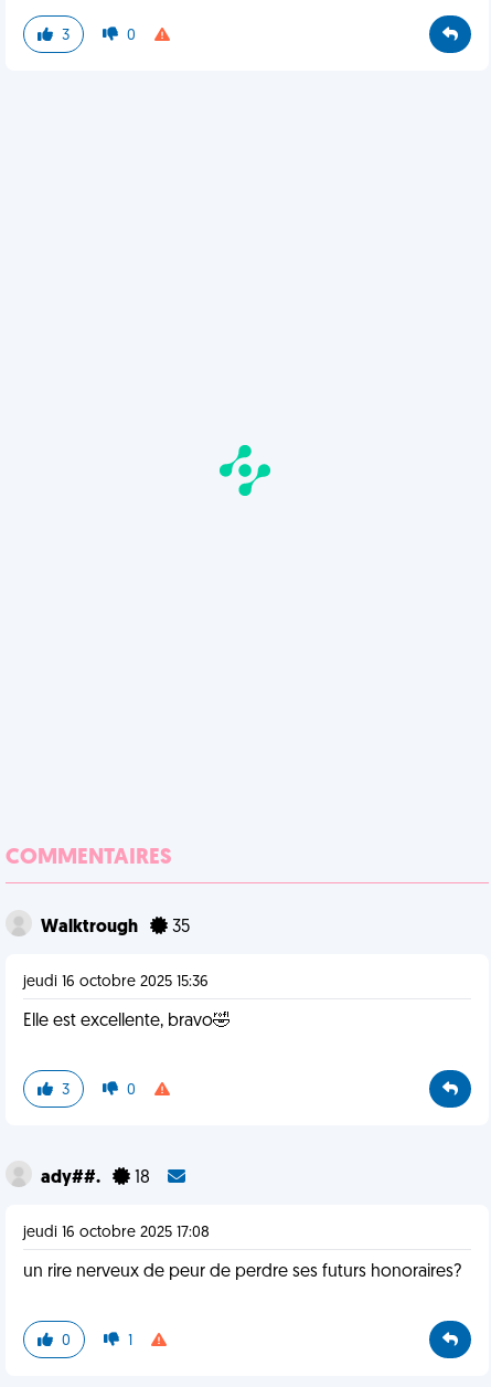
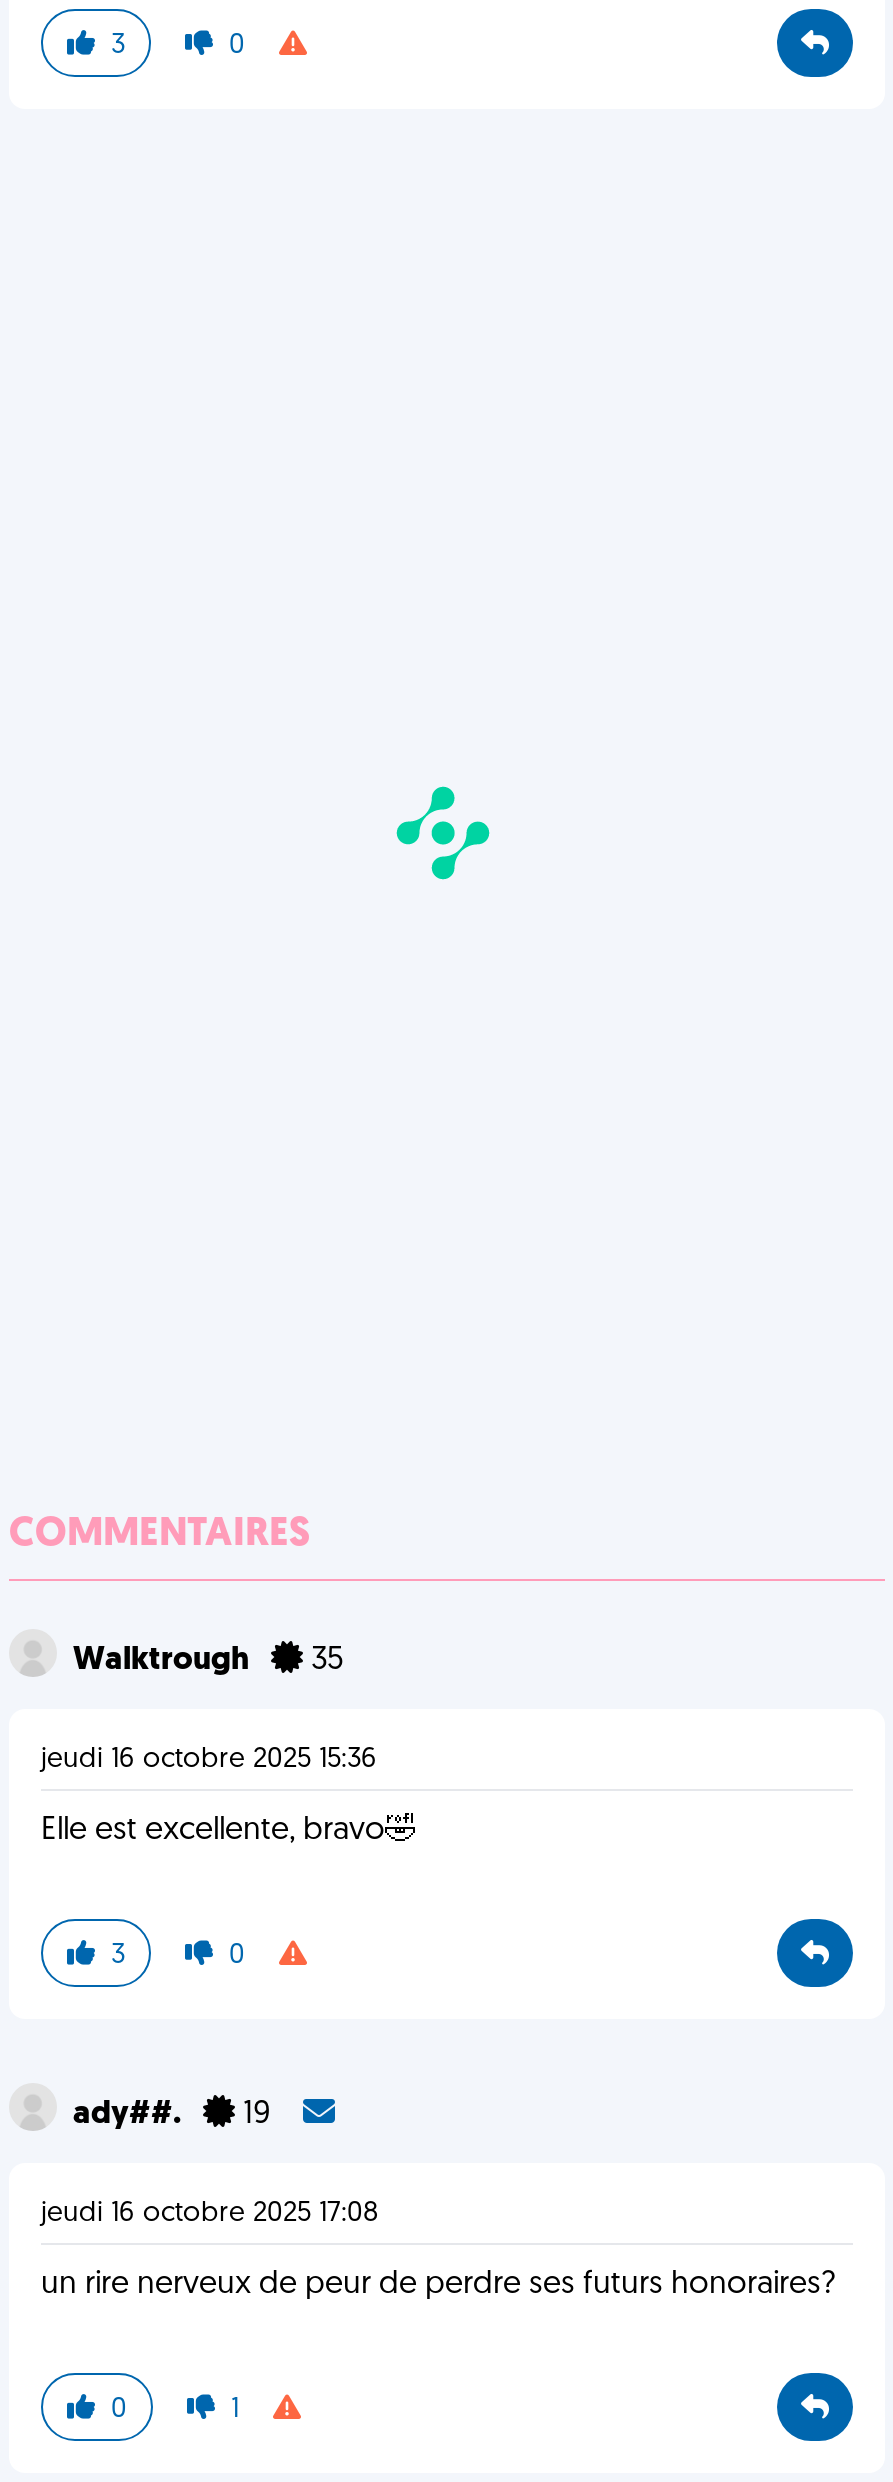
- ady##. 18
+ ady##. 19
